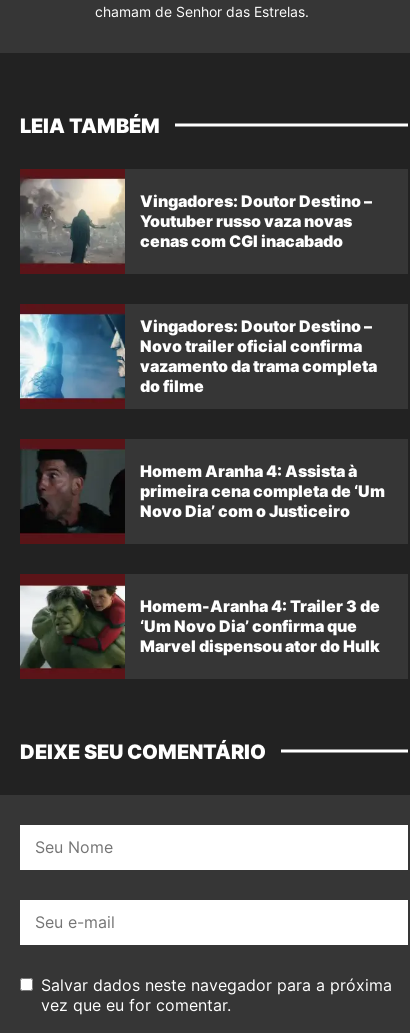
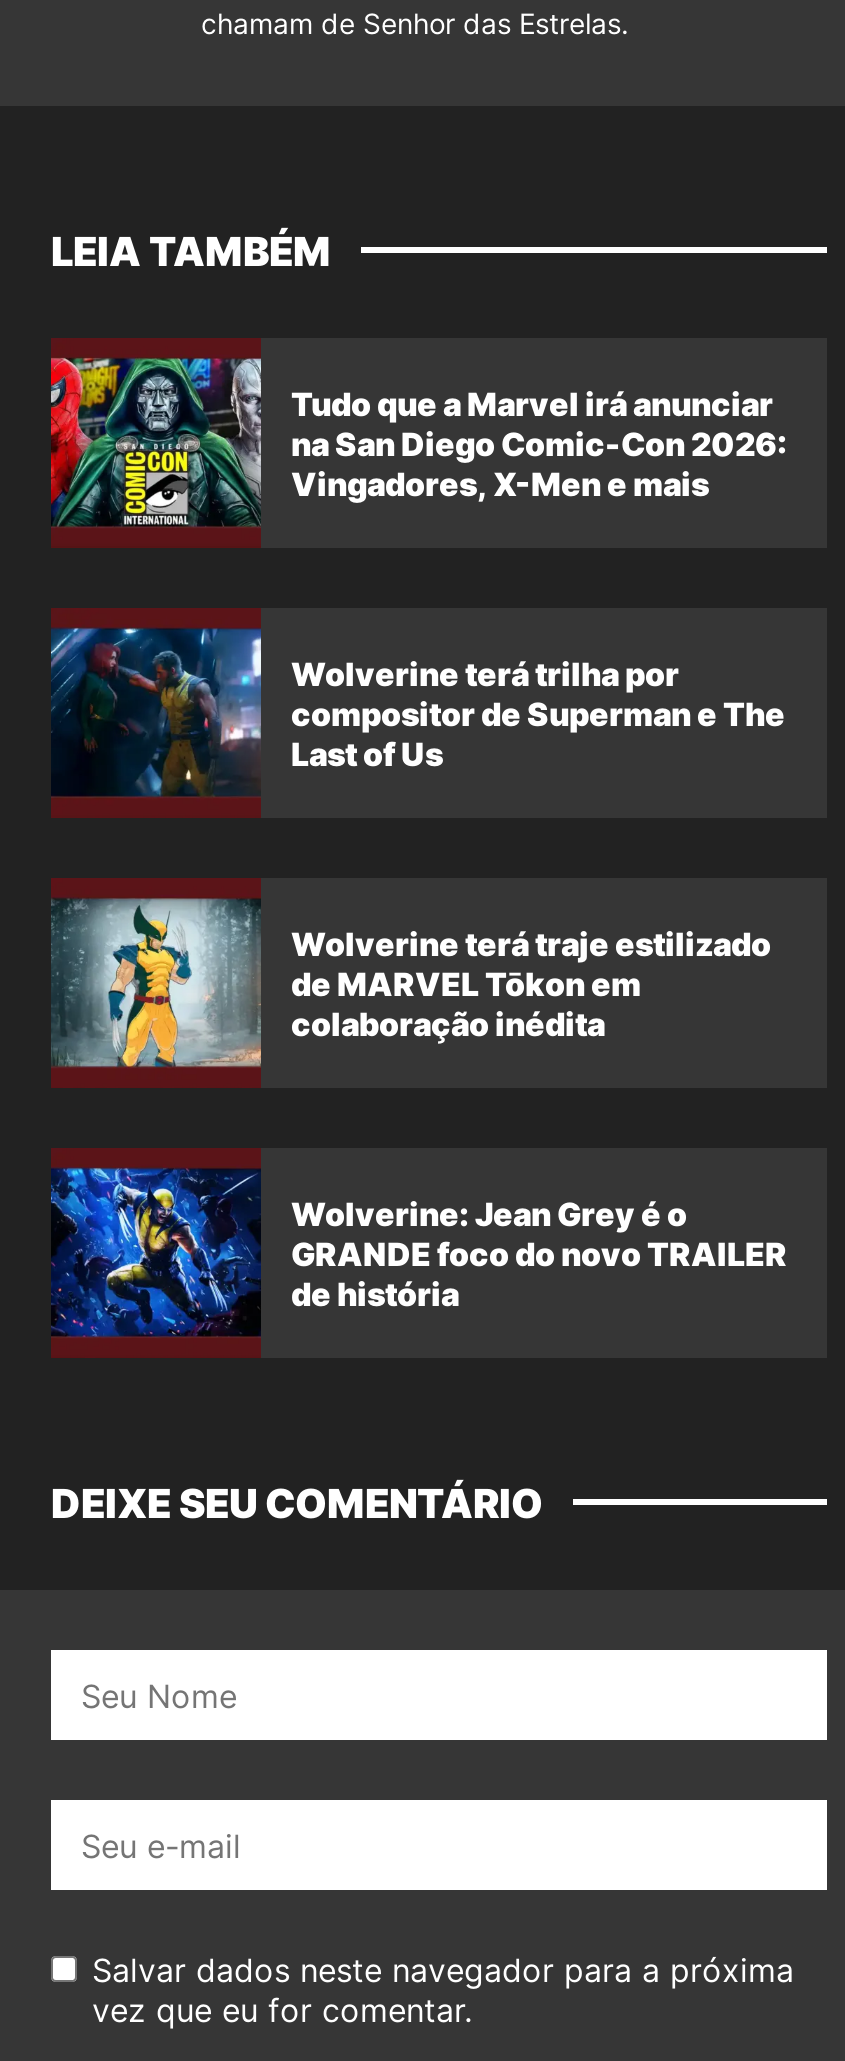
- [image]
- Vingadores: Doutor Destino –
- Youtuber russo vaza novas
- cenas com CGI inacabado
+ [image]
+ Tudo que a Marvel irá anunciar
+ na San Diego Comic-Con 2026:
+ Vingadores, X-Men e mais

- [image]
- Vingadores: Doutor Destino –
- Novo trailer oficial confirma
- vazamento da trama completa
- do filme
+ [image]
+ Wolverine terá trilha por
+ compositor de Superman e The
+ Last of Us

- [image]
- Homem Aranha 4: Assista à
- primeira cena completa de ‘Um
- Novo Dia’ com o Justiceiro
+ [image]
+ Wolverine terá traje estilizado
+ de MARVEL Tōkon em
+ colaboração inédita

- [image]
- Homem-Aranha 4: Trailer 3 de
- ‘Um Novo Dia’ confirma que
- Marvel dispensou ator do Hulk
+ [image]
+ Wolverine: Jean Grey é o
+ GRANDE foco do novo TRAILER
+ de história
